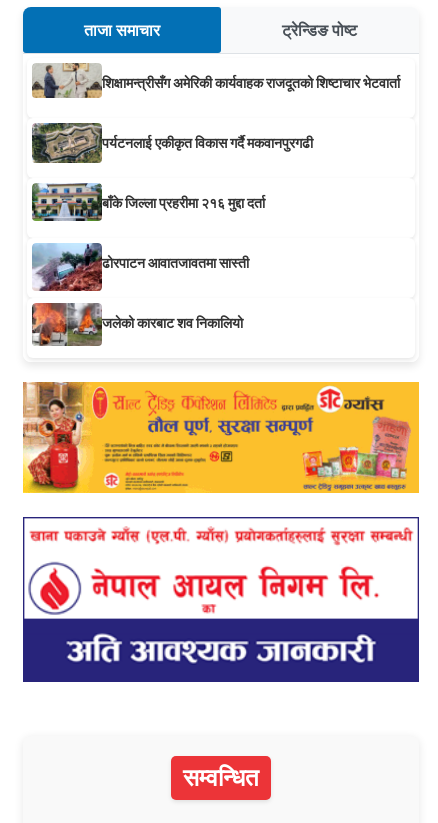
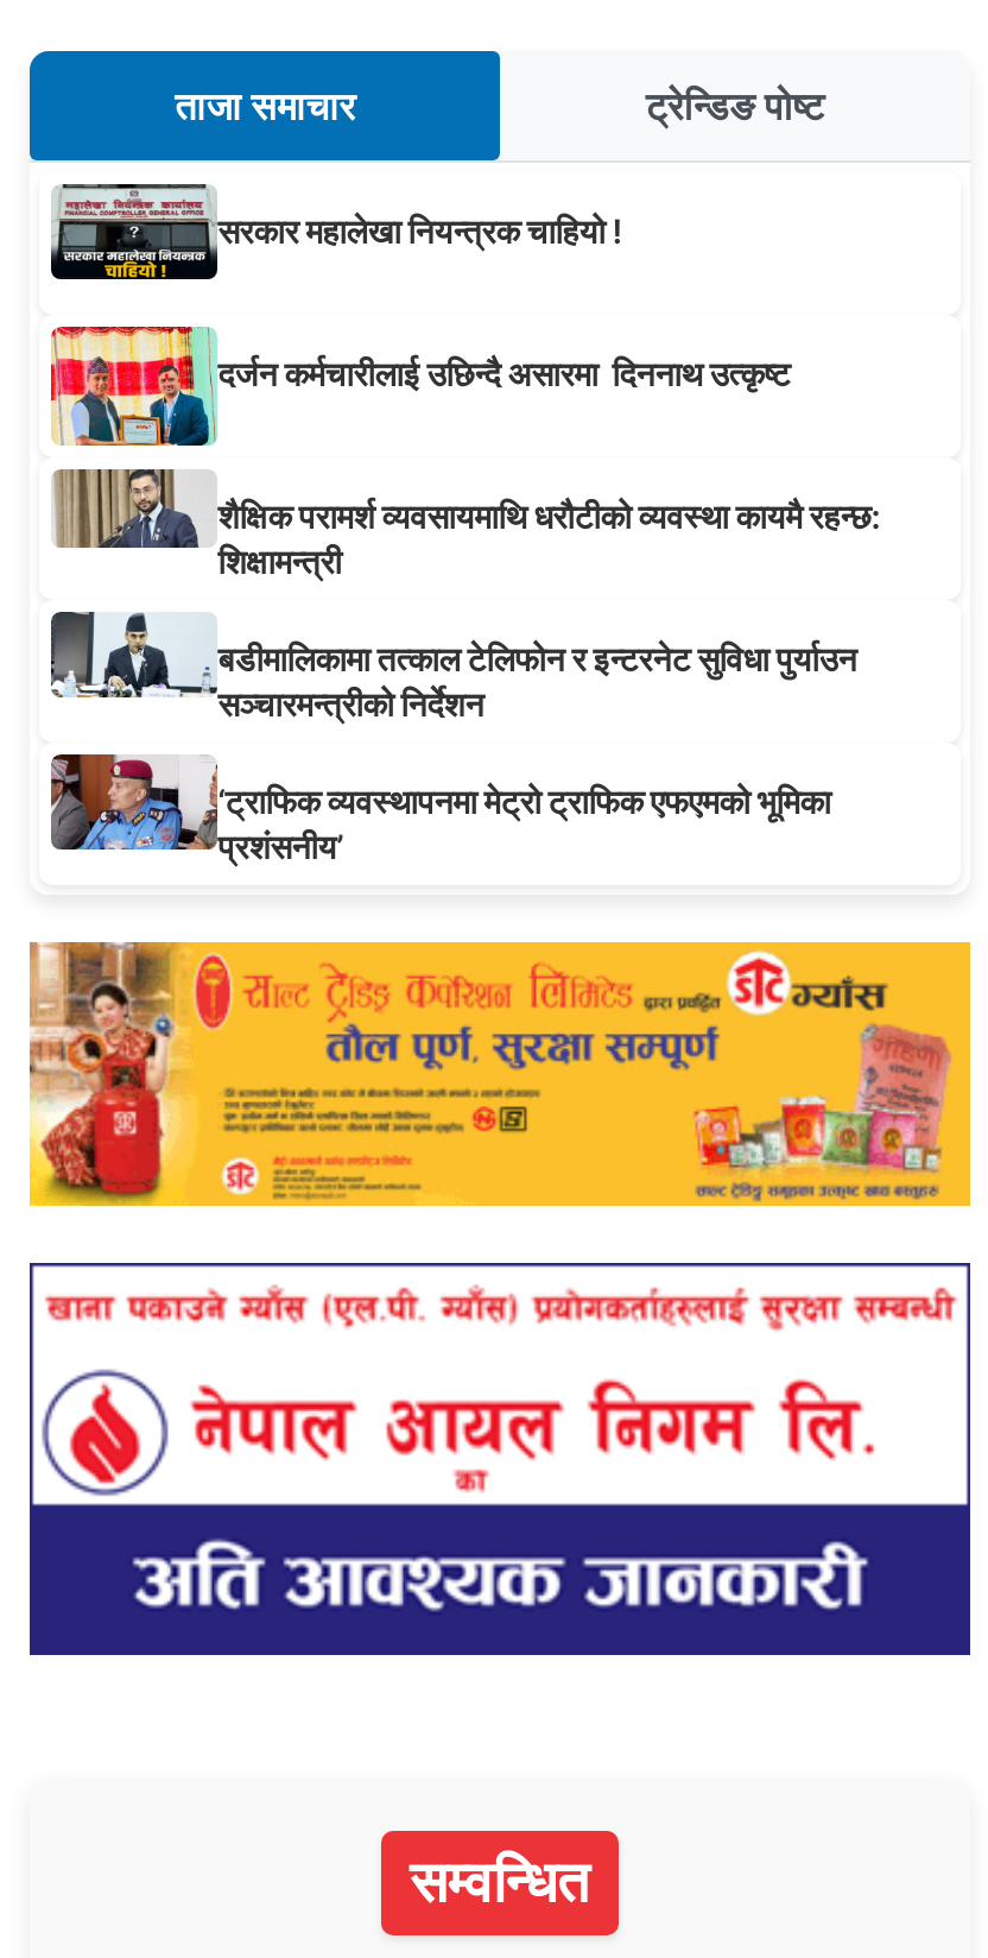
- [image]
- शिक्षामन्त्रीसँग अमेरिकी कार्यवाहक राजदूतको शिष्टाचार भेटवार्ता
+ [image]
+ सरकार महालेखा नियन्त्रक चाहियो !

- [image]
- पर्यटनलाई एकीकृत विकास गर्दै मकवानपुरगढी
+ [image]
+ दर्जन कर्मचारीलाई उछिन्दै असारमा दिननाथ उत्कृष्ट

- [image]
- बाँके जिल्ला प्रहरीमा २१६ मुद्दा दर्ता
+ [image]
+ शैक्षिक परामर्श व्यवसायमाथि धरौटीको व्यवस्था कायमै रहन्छ:
+ शिक्षामन्त्री

- [image]
- ढोरपाटन आवातजावतमा सास्ती
+ [image]
+ बडीमालिकामा तत्काल टेलिफोन र इन्टरनेट सुविधा पुर्याउन
+ सञ्चारमन्त्रीको निर्देशन

- [image]
- जलेको कारबाट शव निकालियो
+ [image]
+ ‘ट्राफिक व्यवस्थापनमा मेट्रो ट्राफिक एफएमको भूमिका
+ प्रशंसनीय’
